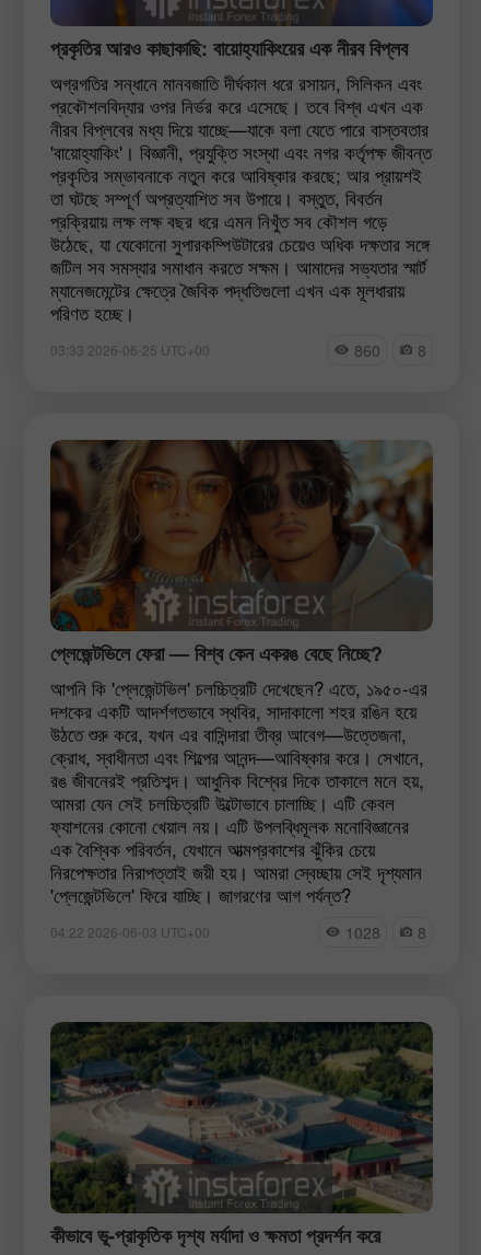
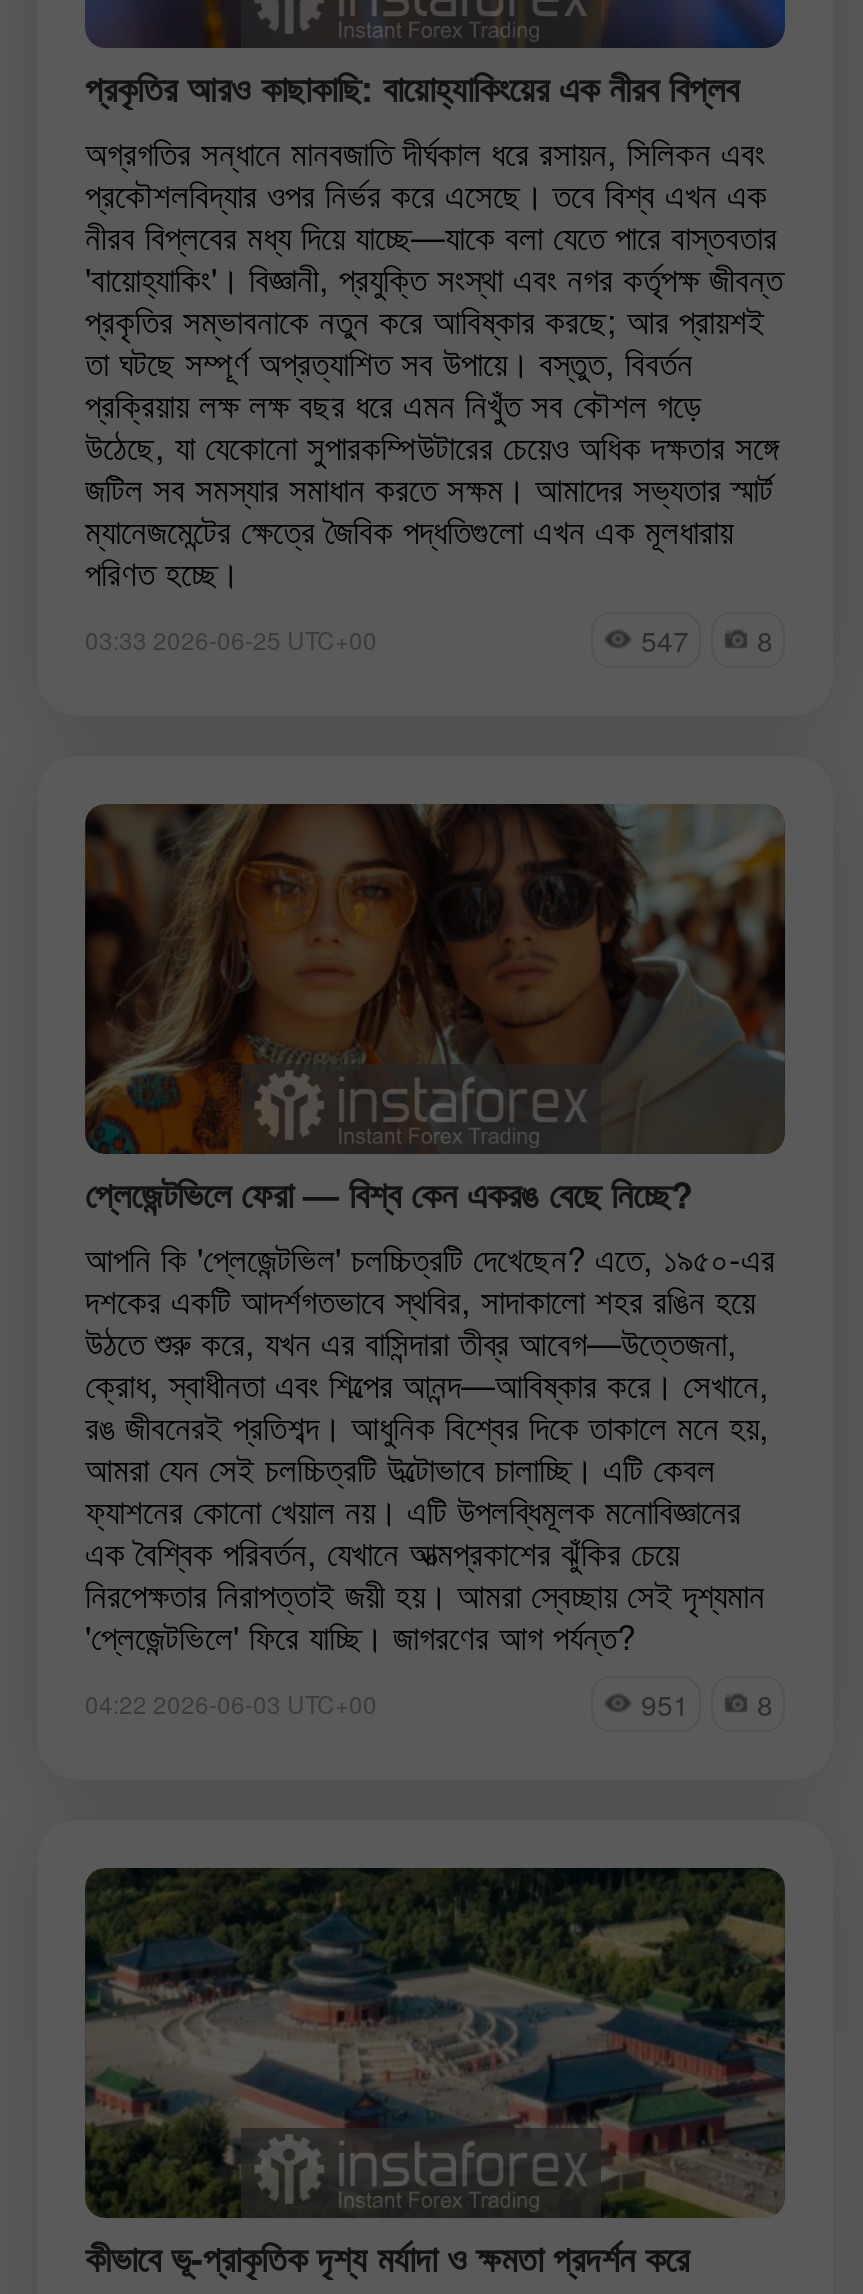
- 860 8
+ 547 8

- 1028 8
+ 951 8
